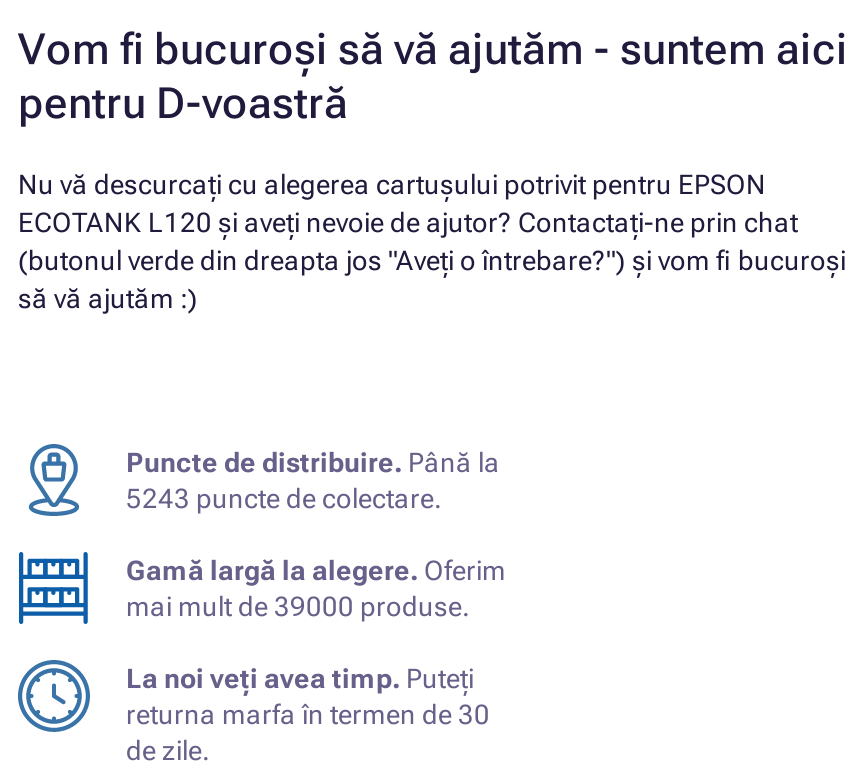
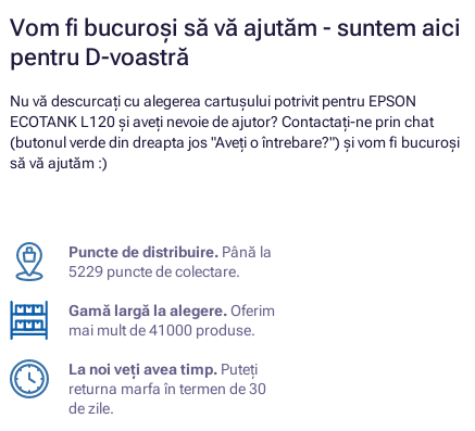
- 5243 puncte de colectare.
+ 5229 puncte de colectare.

- mai mult de 39000 produse.
+ mai mult de 41000 produse.
